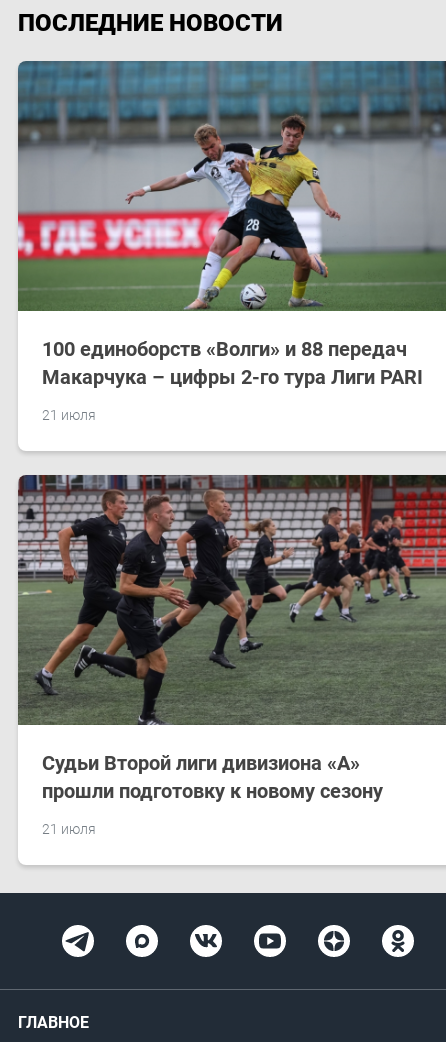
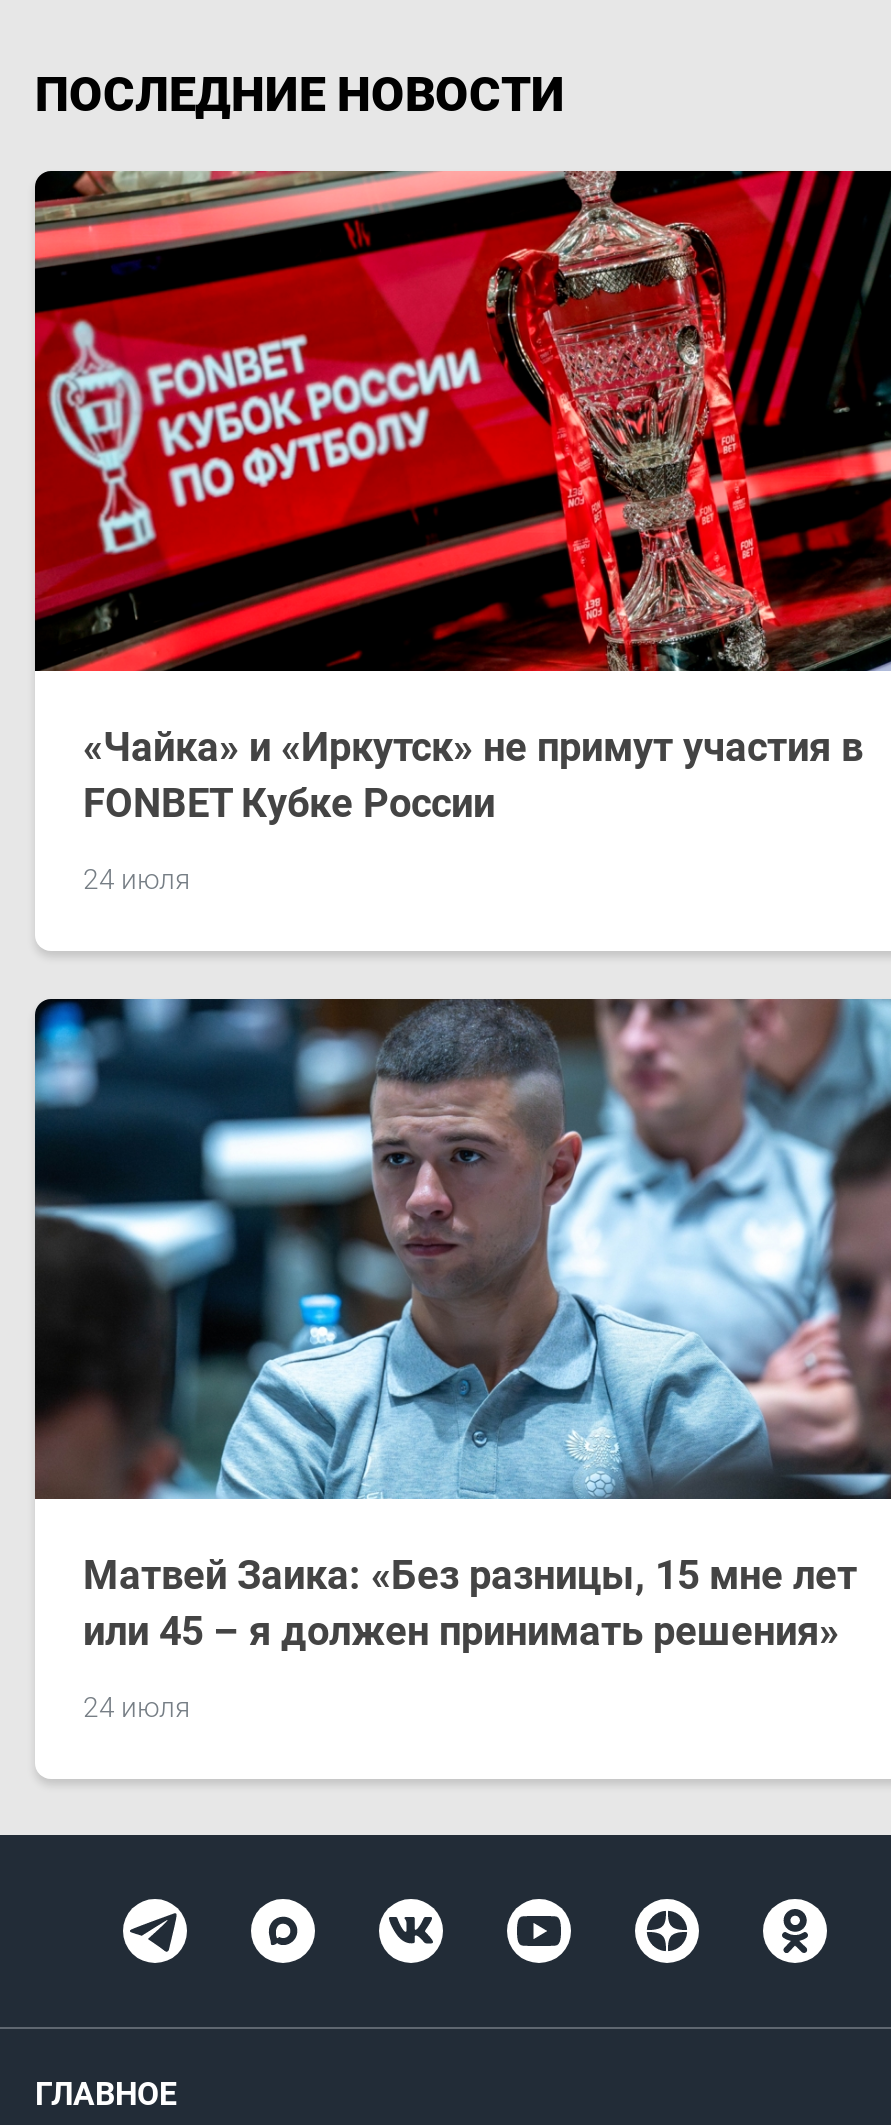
- [image]
- 100 единоборств «Волги» и 88 передач
- Макарчука – цифры 2-го тура Лиги PARI
+ [image]
+ «Чайка» и «Иркутск» не примут участия в
+ FONBET Кубке России

- 21 июля
+ 24 июля

- [image]
- Судьи Второй лиги дивизиона «А»
- прошли подготовку к новому сезону
+ [image]
+ Матвей Заика: «Без разницы, 15 мне лет
+ или 45 – я должен принимать решения»

- 21 июля
+ 24 июля
